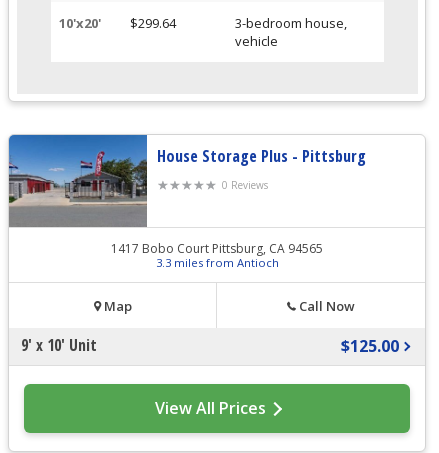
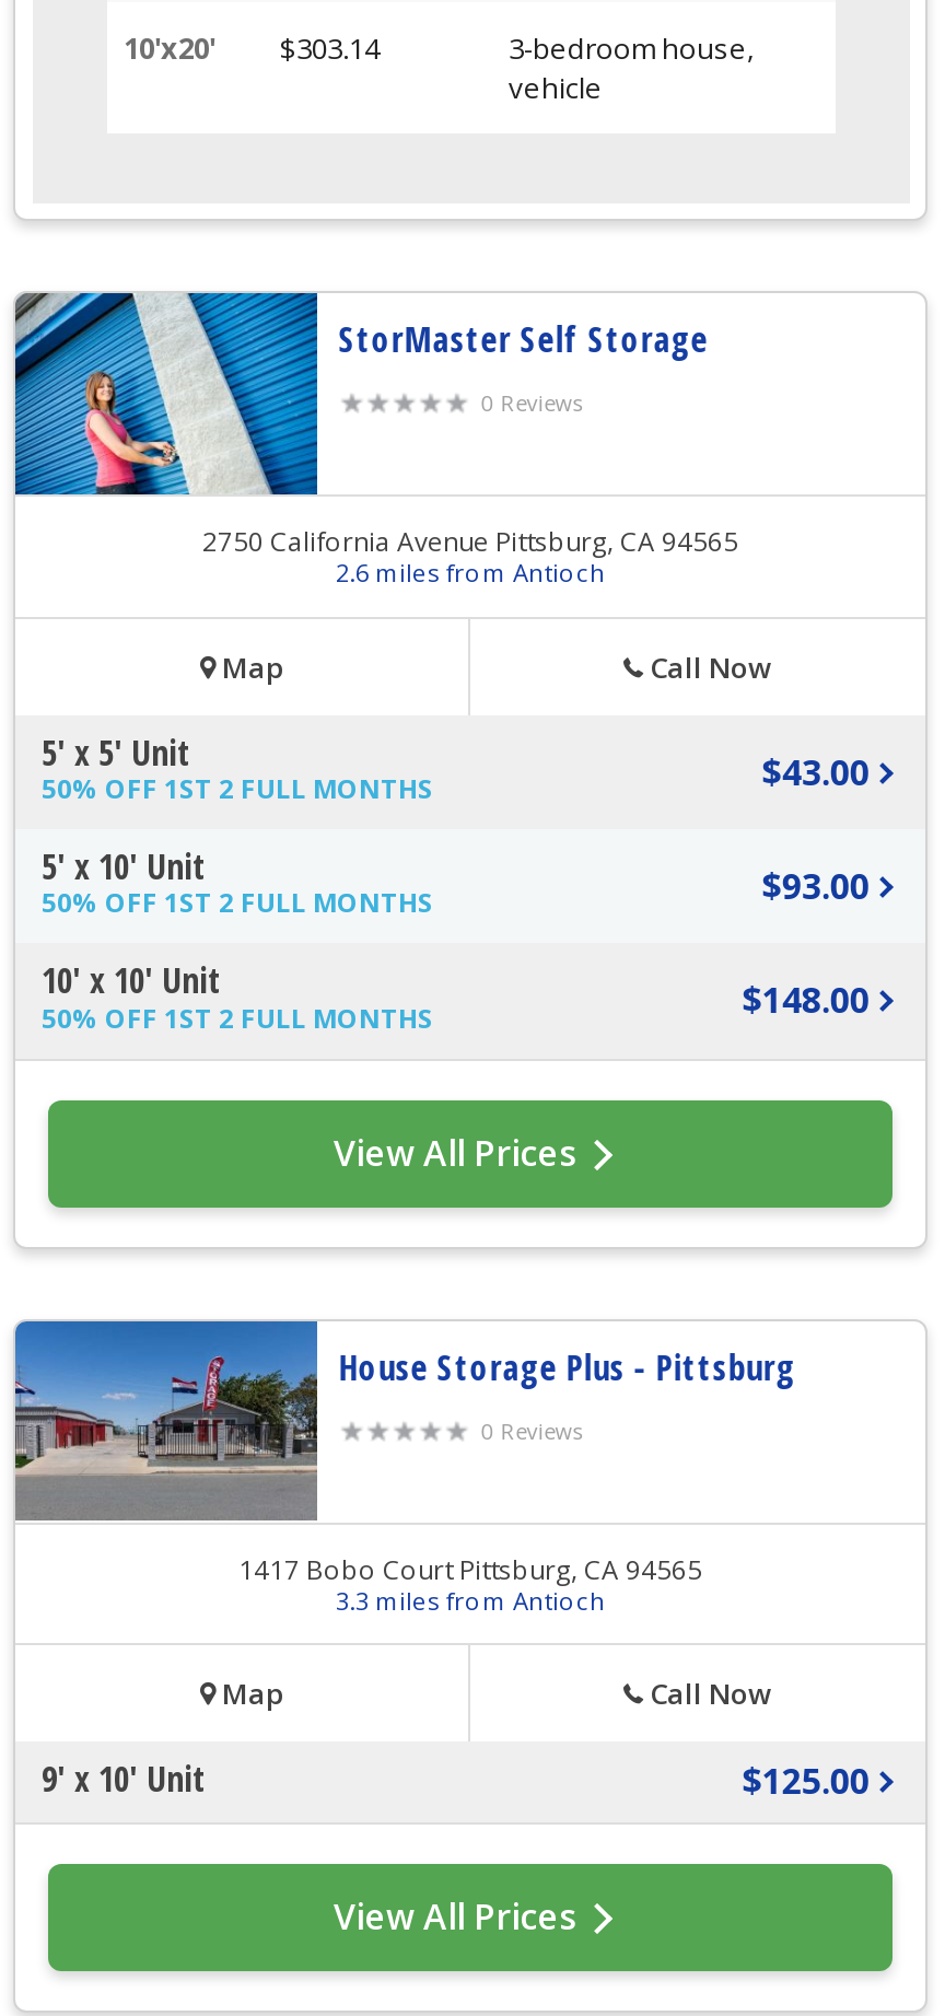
- 10'x20' $299.64
+ 10'x20' $303.14

+ [image]
+ StorMaster Self Storage
+ 0 Reviews

+ 2750 California Avenue Pittsburg, CA 94565
+ 2.6 miles from Antioch
+ Map
+ Call Now
+ 5' x 5' Unit
+ 50% OFF 1ST 2 FULL MONTHS
+ $43.00
+ 5' x 10' Unit
+ 50% OFF 1ST 2 FULL MONTHS
+ $93.00
+ 10' x 10' Unit
+ 50% OFF 1ST 2 FULL MONTHS
+ $148.00
+ View All Prices
